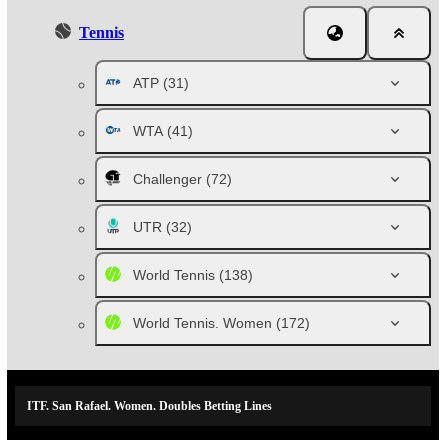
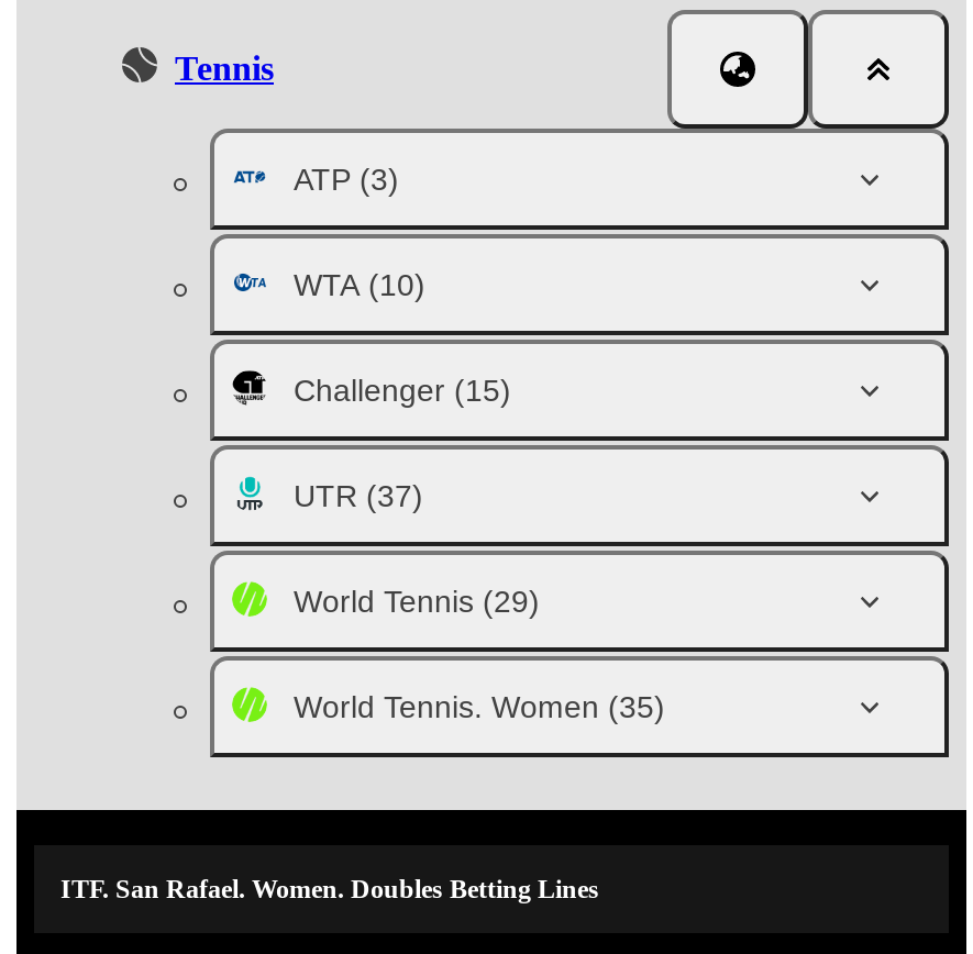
- ATP (31)
+ ATP (3)

- WTA (41)
+ WTA (10)

- Challenger (72)
+ Challenger (15)

- UTR (32)
+ UTR (37)

- World Tennis (138)
+ World Tennis (29)

- World Tennis. Women (172)
+ World Tennis. Women (35)
